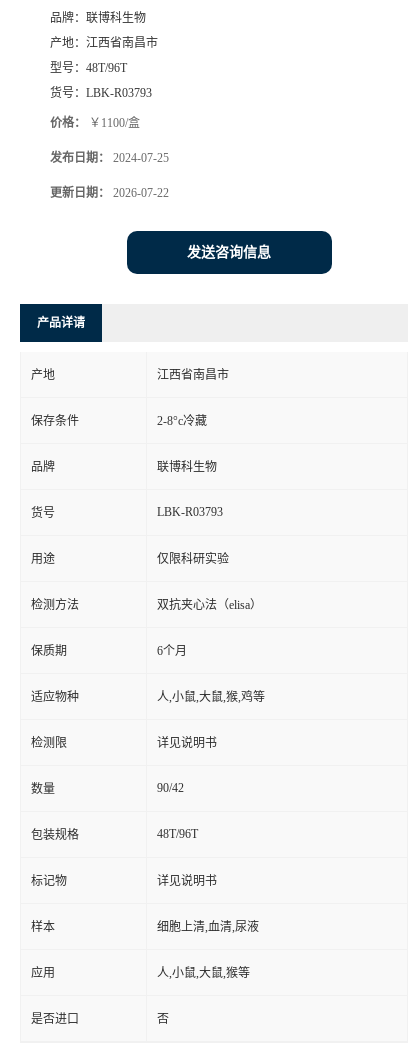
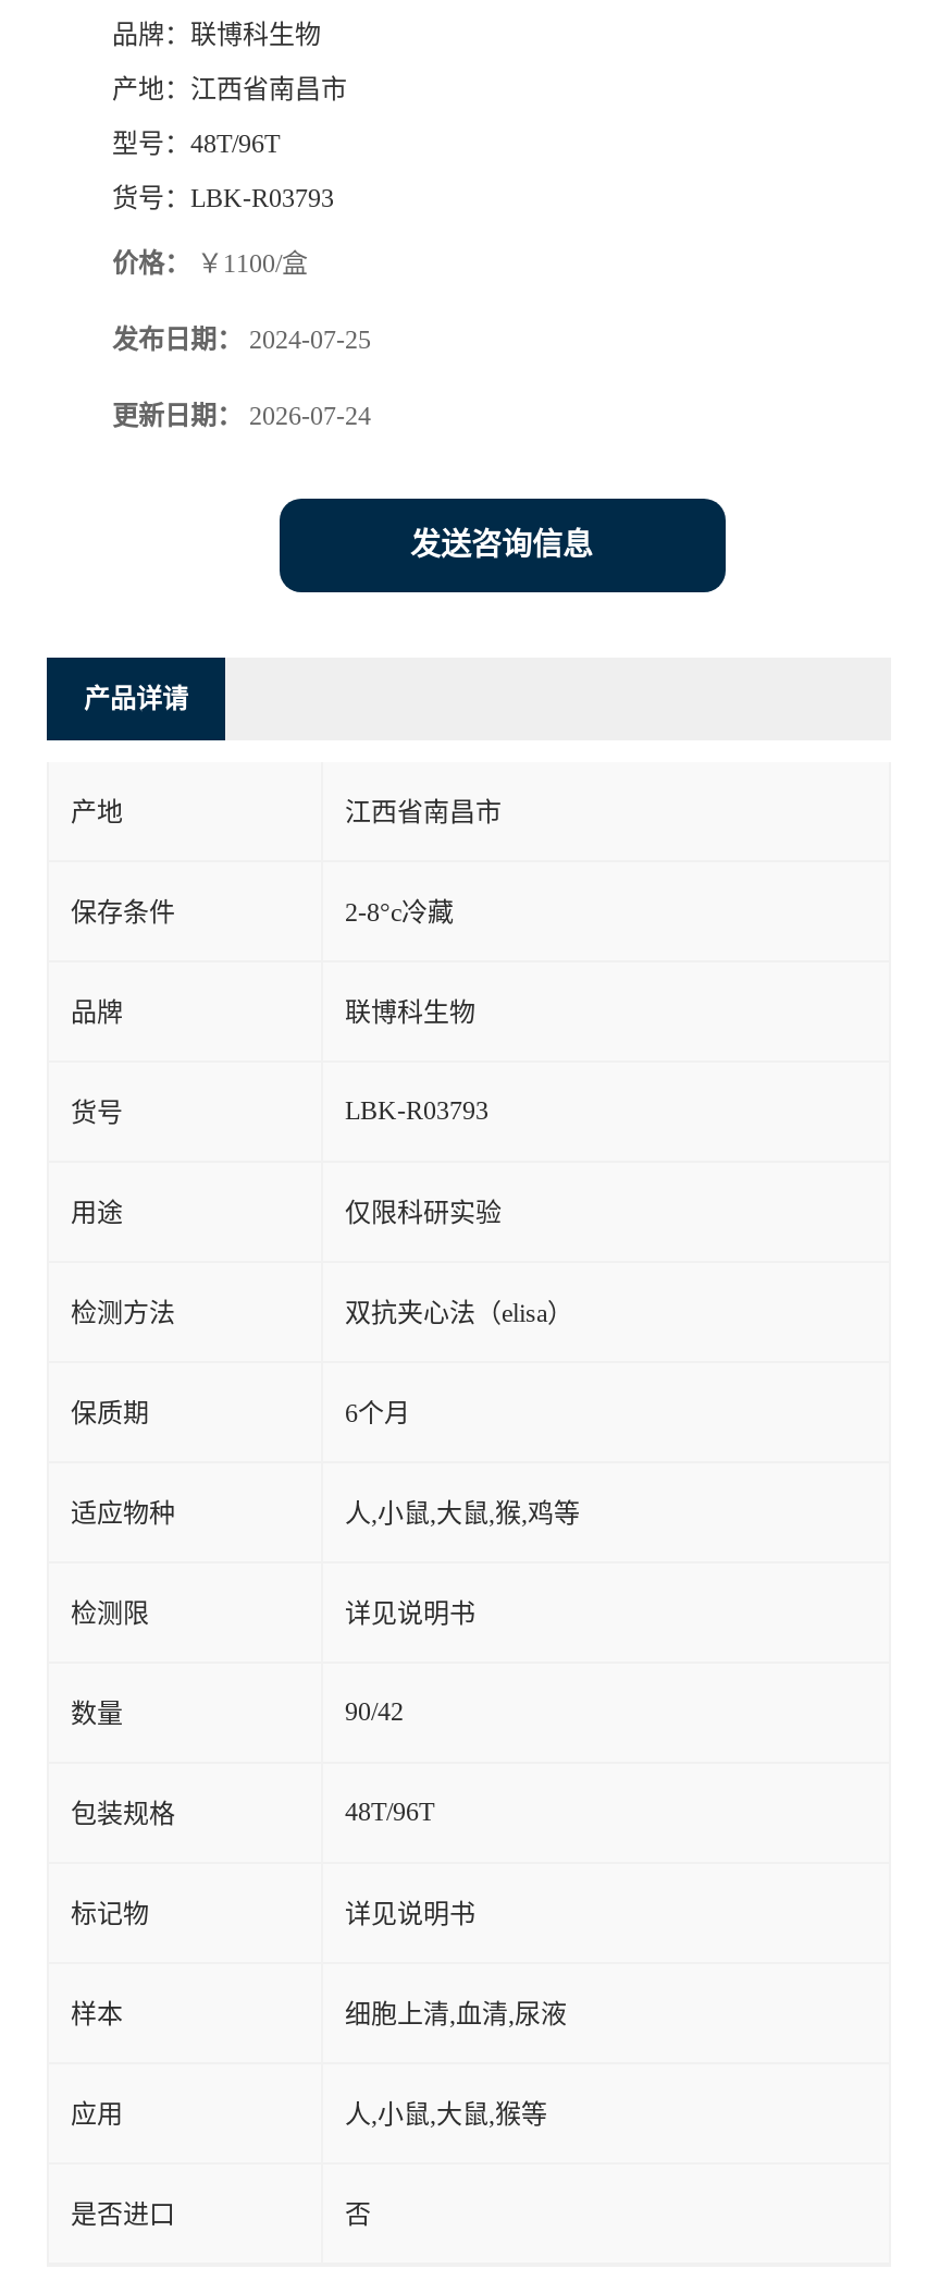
- 更新日期：2026-07-22
+ 更新日期：2026-07-24
